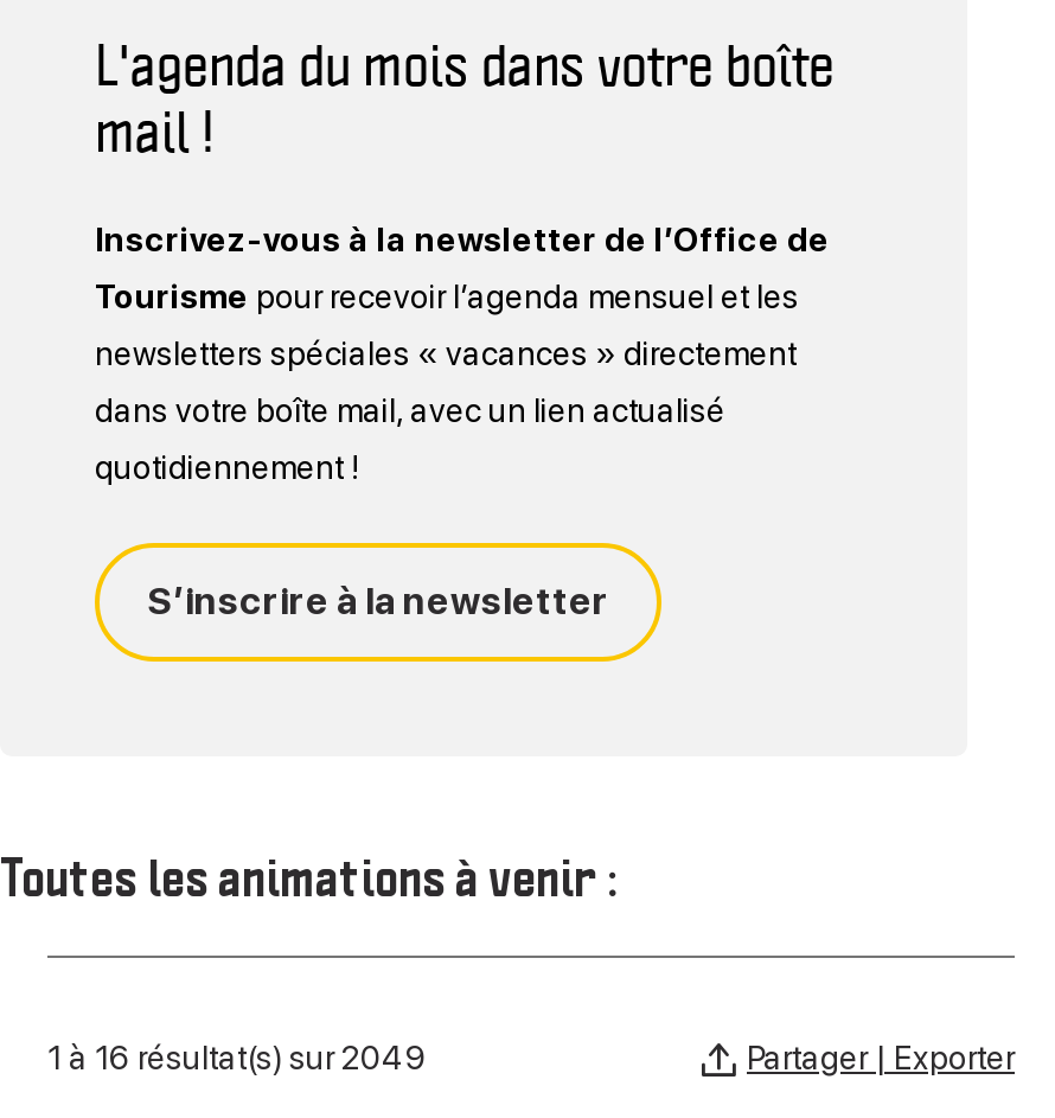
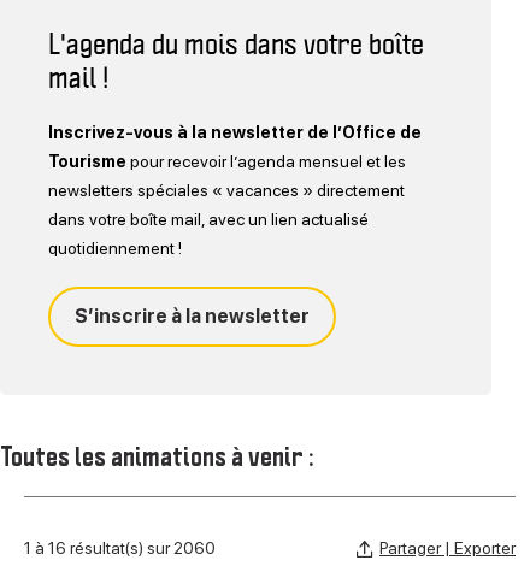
- 1 à 16 résultat(s) sur 2049
+ 1 à 16 résultat(s) sur 2060
